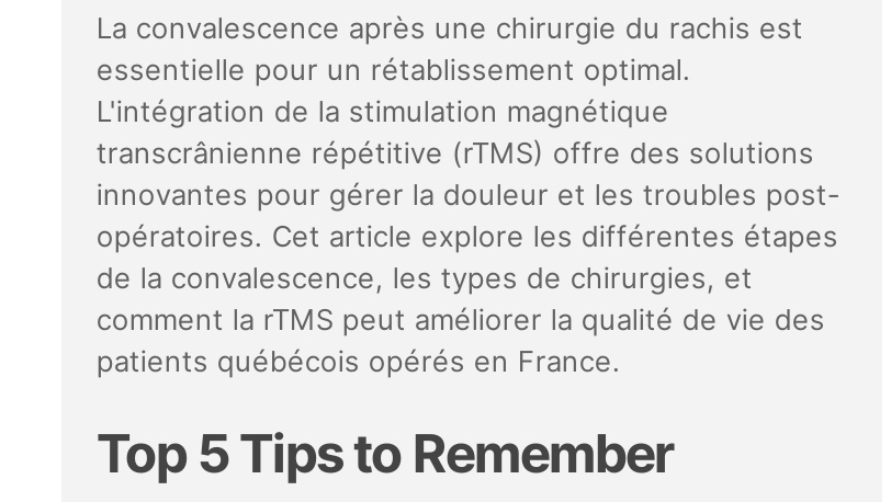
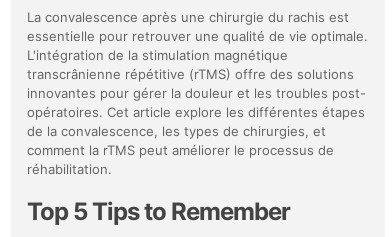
- essentielle pour un rétablissement optimal.
+ essentielle pour retrouver une qualité de vie optimale.

- comment la rTMS peut améliorer la qualité de vie des
- patients québécois opérés en France.
+ comment la rTMS peut améliorer le processus de
+ réhabilitation.
